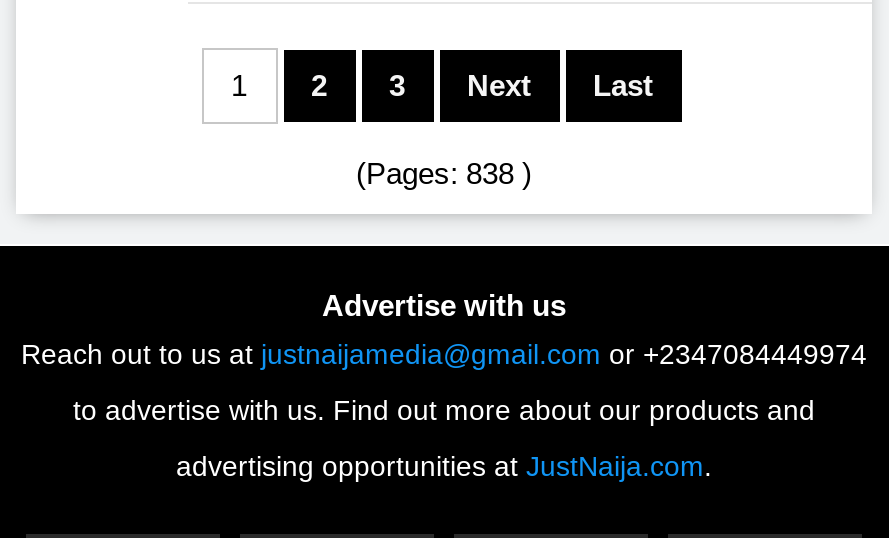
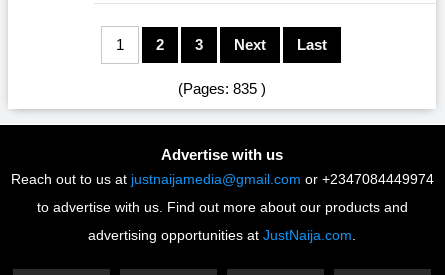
- (Pages: 838 )
+ (Pages: 835 )
